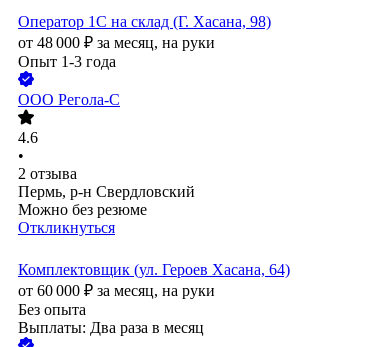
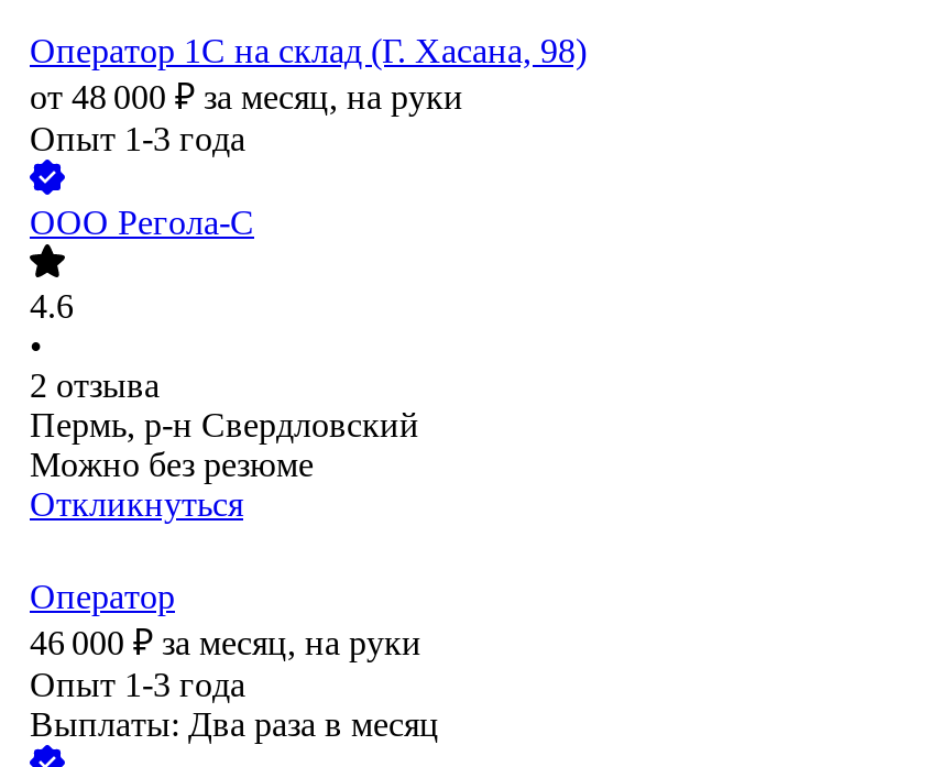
- Комплектовщик (ул. Героев Хасана, 64)
- от 60 000 ₽ за месяц, на руки
- Без опыта
+ Оператор
+ 46 000 ₽ за месяц, на руки
+ Опыт 1-3 года
